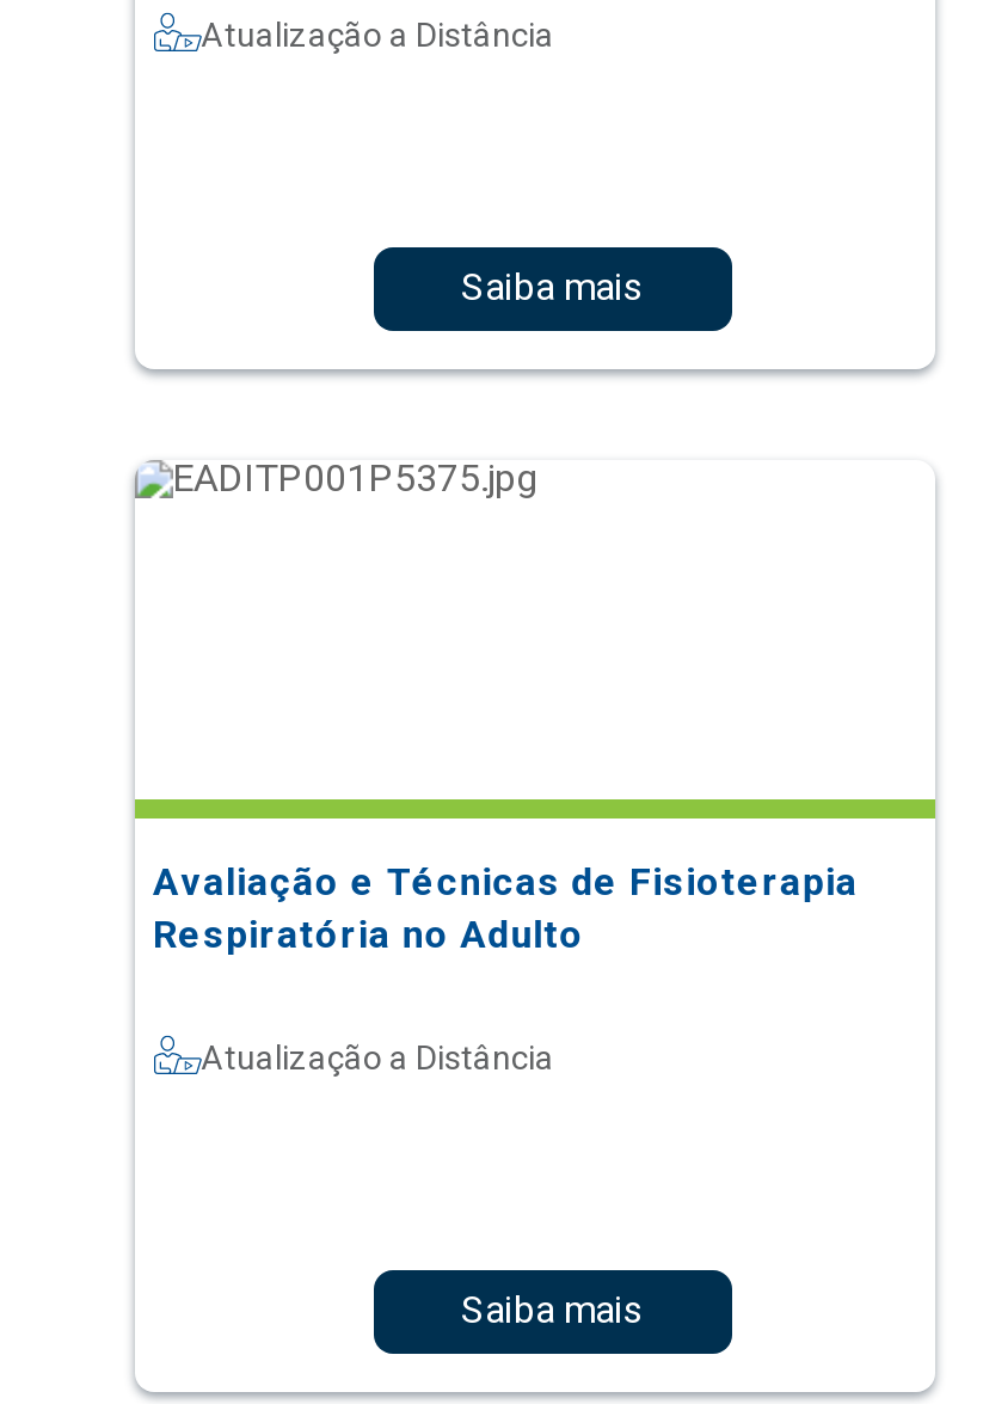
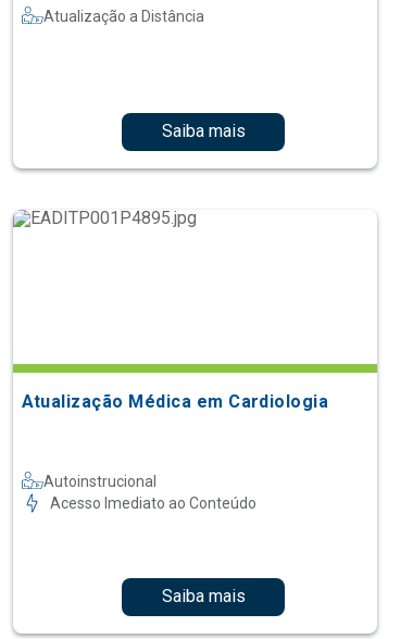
- Avaliação e Técnicas de Fisioterapia
- Respiratória no Adulto
+ Atualização Médica em Cardiologia

- Atualização a Distância
+ Autoinstrucional
+ Acesso Imediato ao Conteúdo
